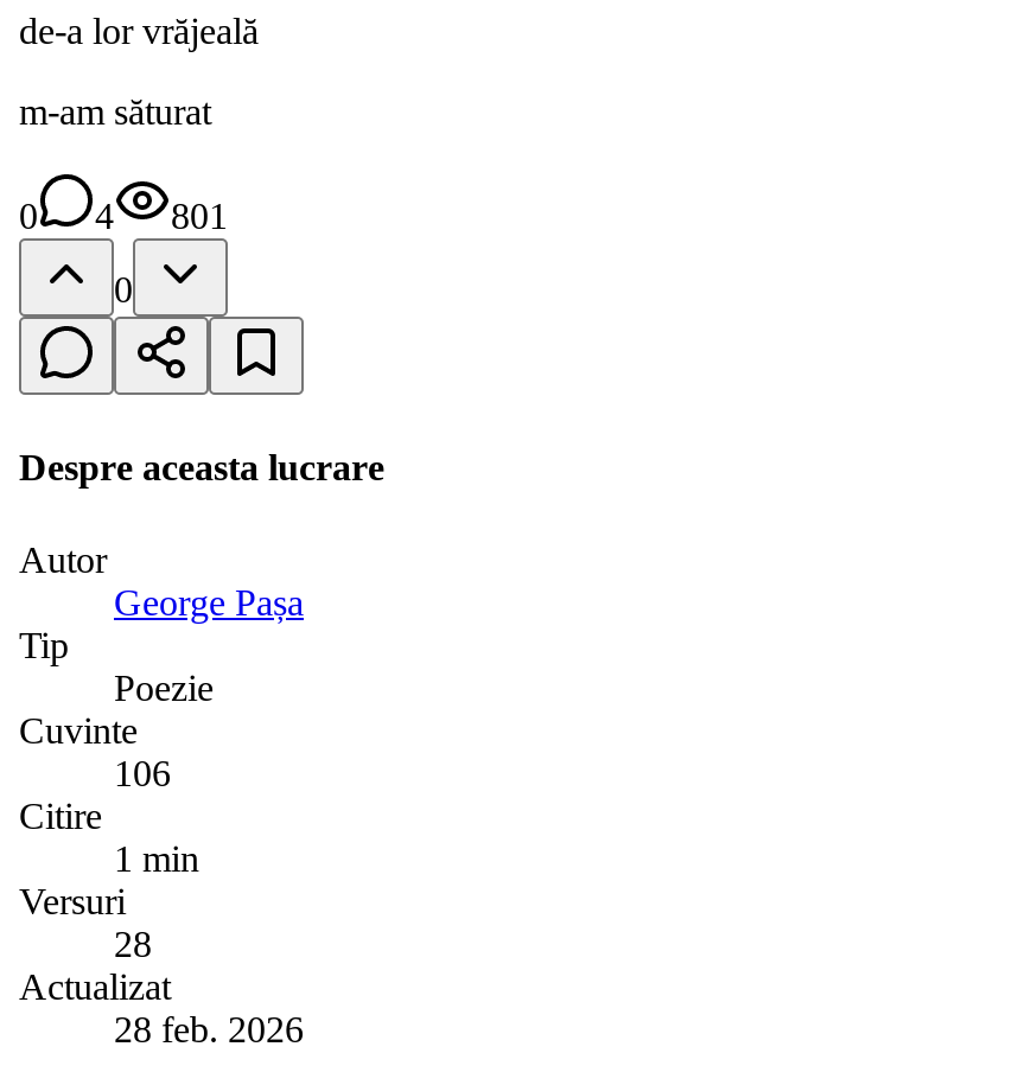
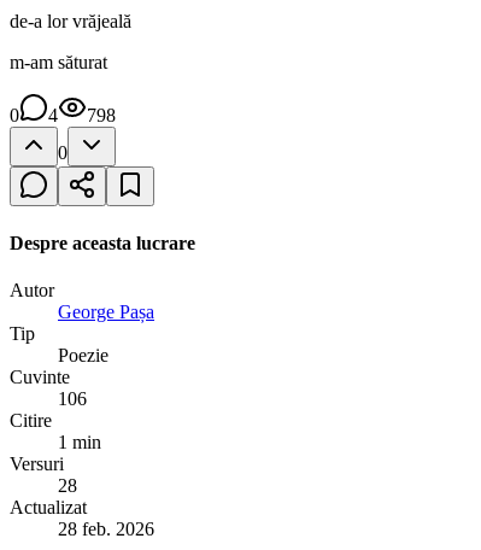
- 0 4 801
+ 0 4 798
